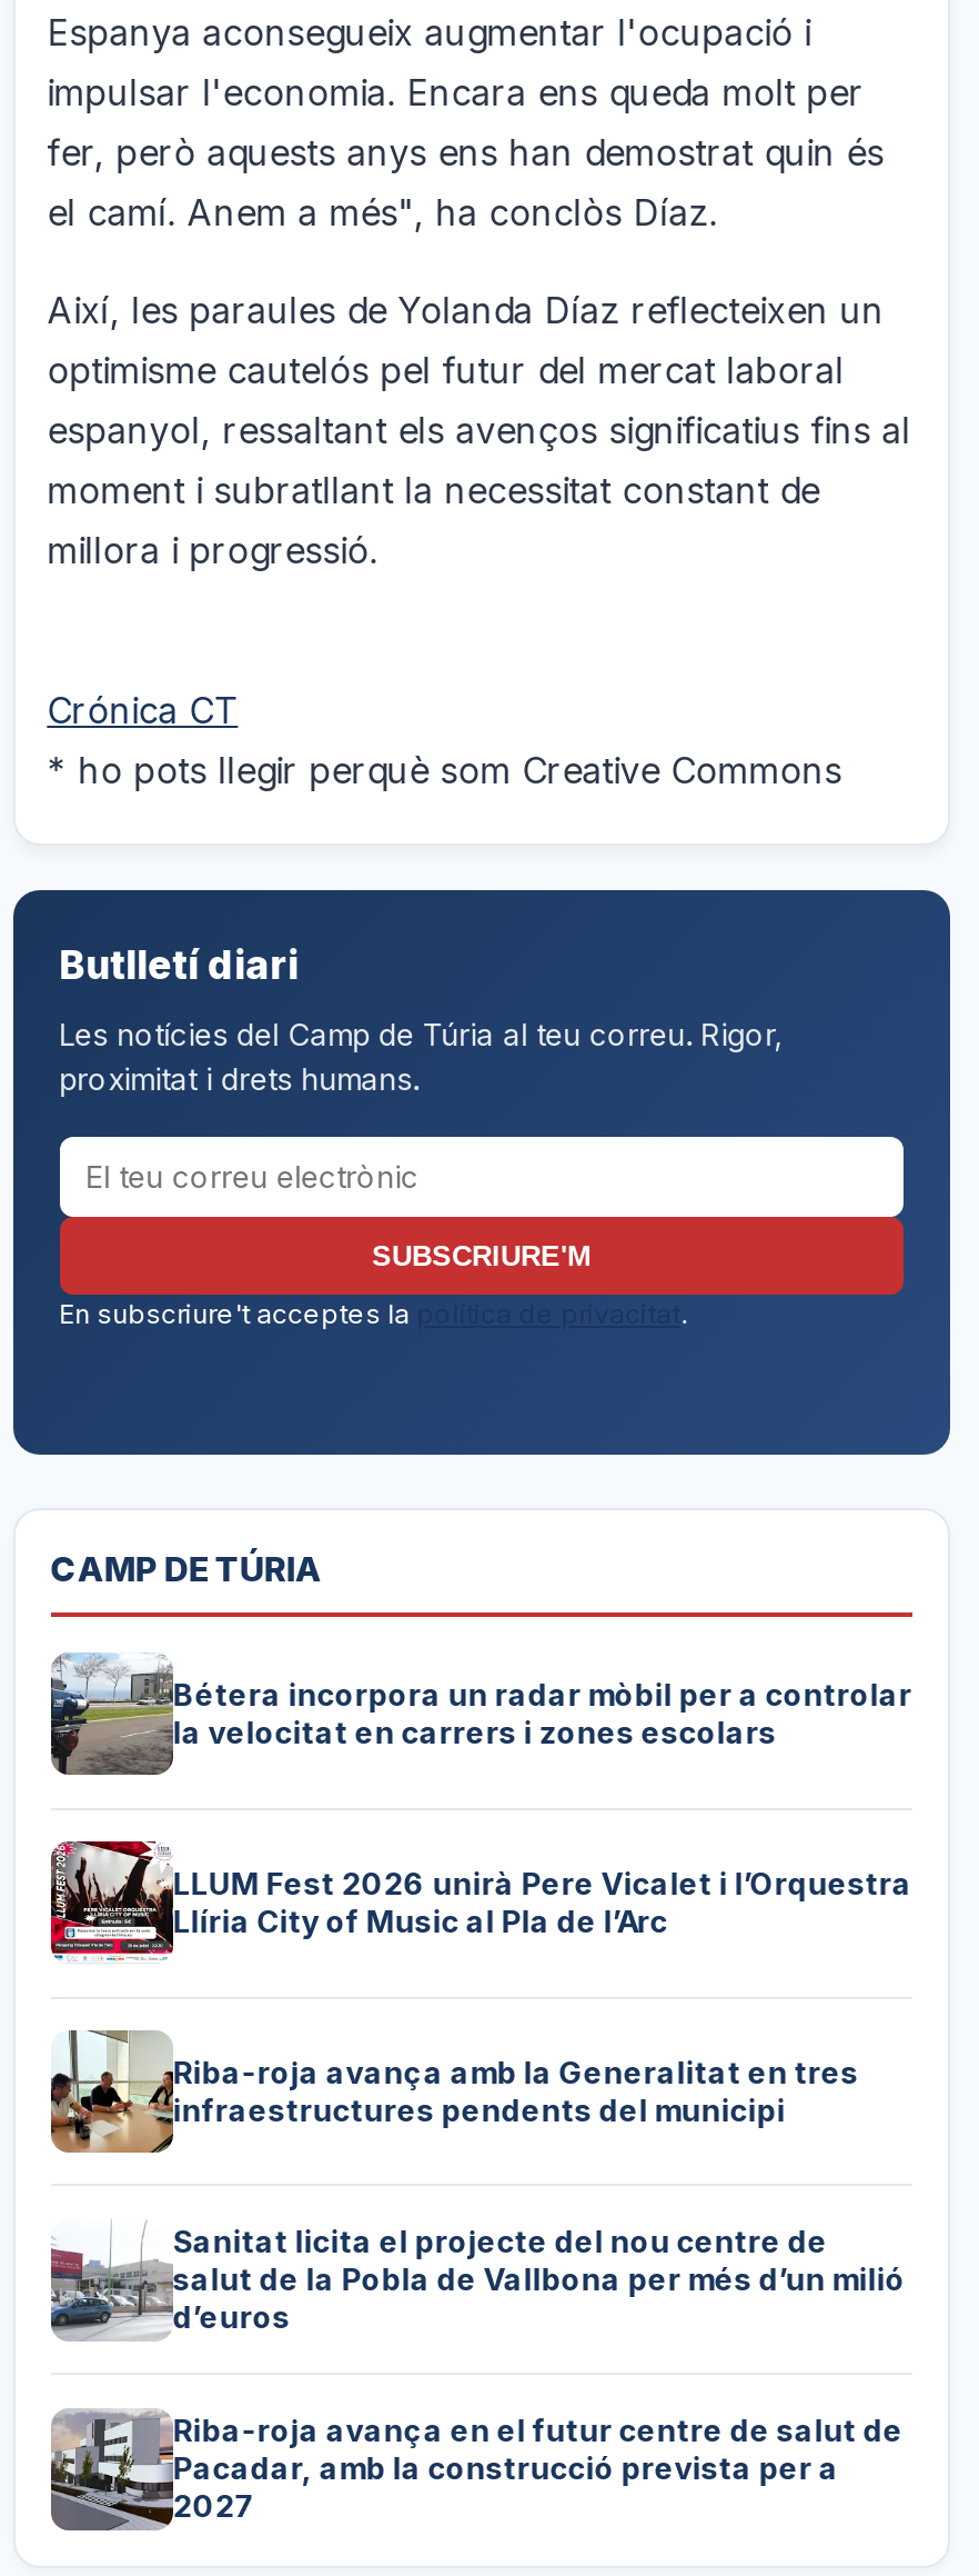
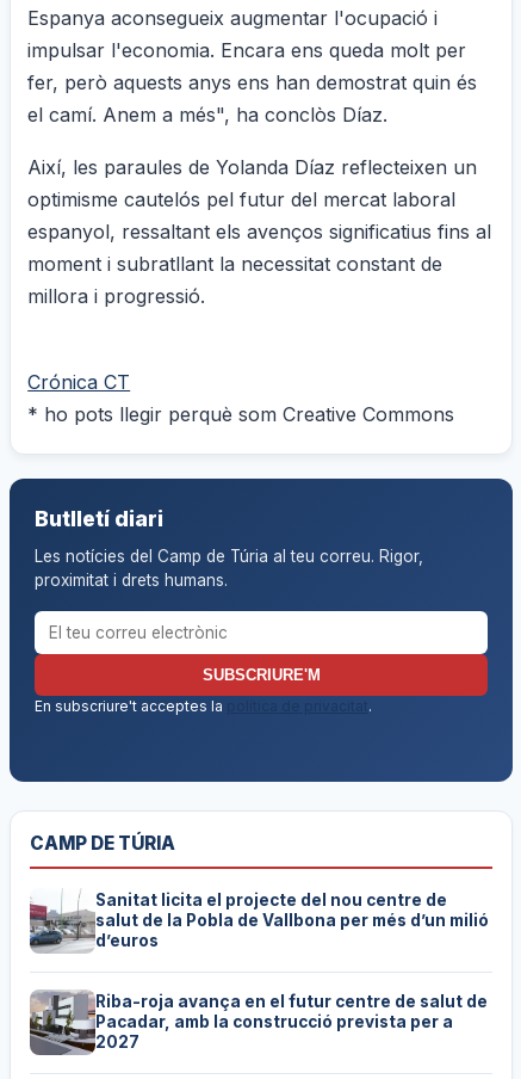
- [image]
- Bétera incorpora un radar mòbil per a controlar
- la velocitat en carrers i zones escolars

- [image]
- LLUM Fest 2026 unirà Pere Vicalet i l’Orquestra
- Llíria City of Music al Pla de l’Arc

- [image]
- Riba-roja avança amb la Generalitat en tres
- infraestructures pendents del municipi
